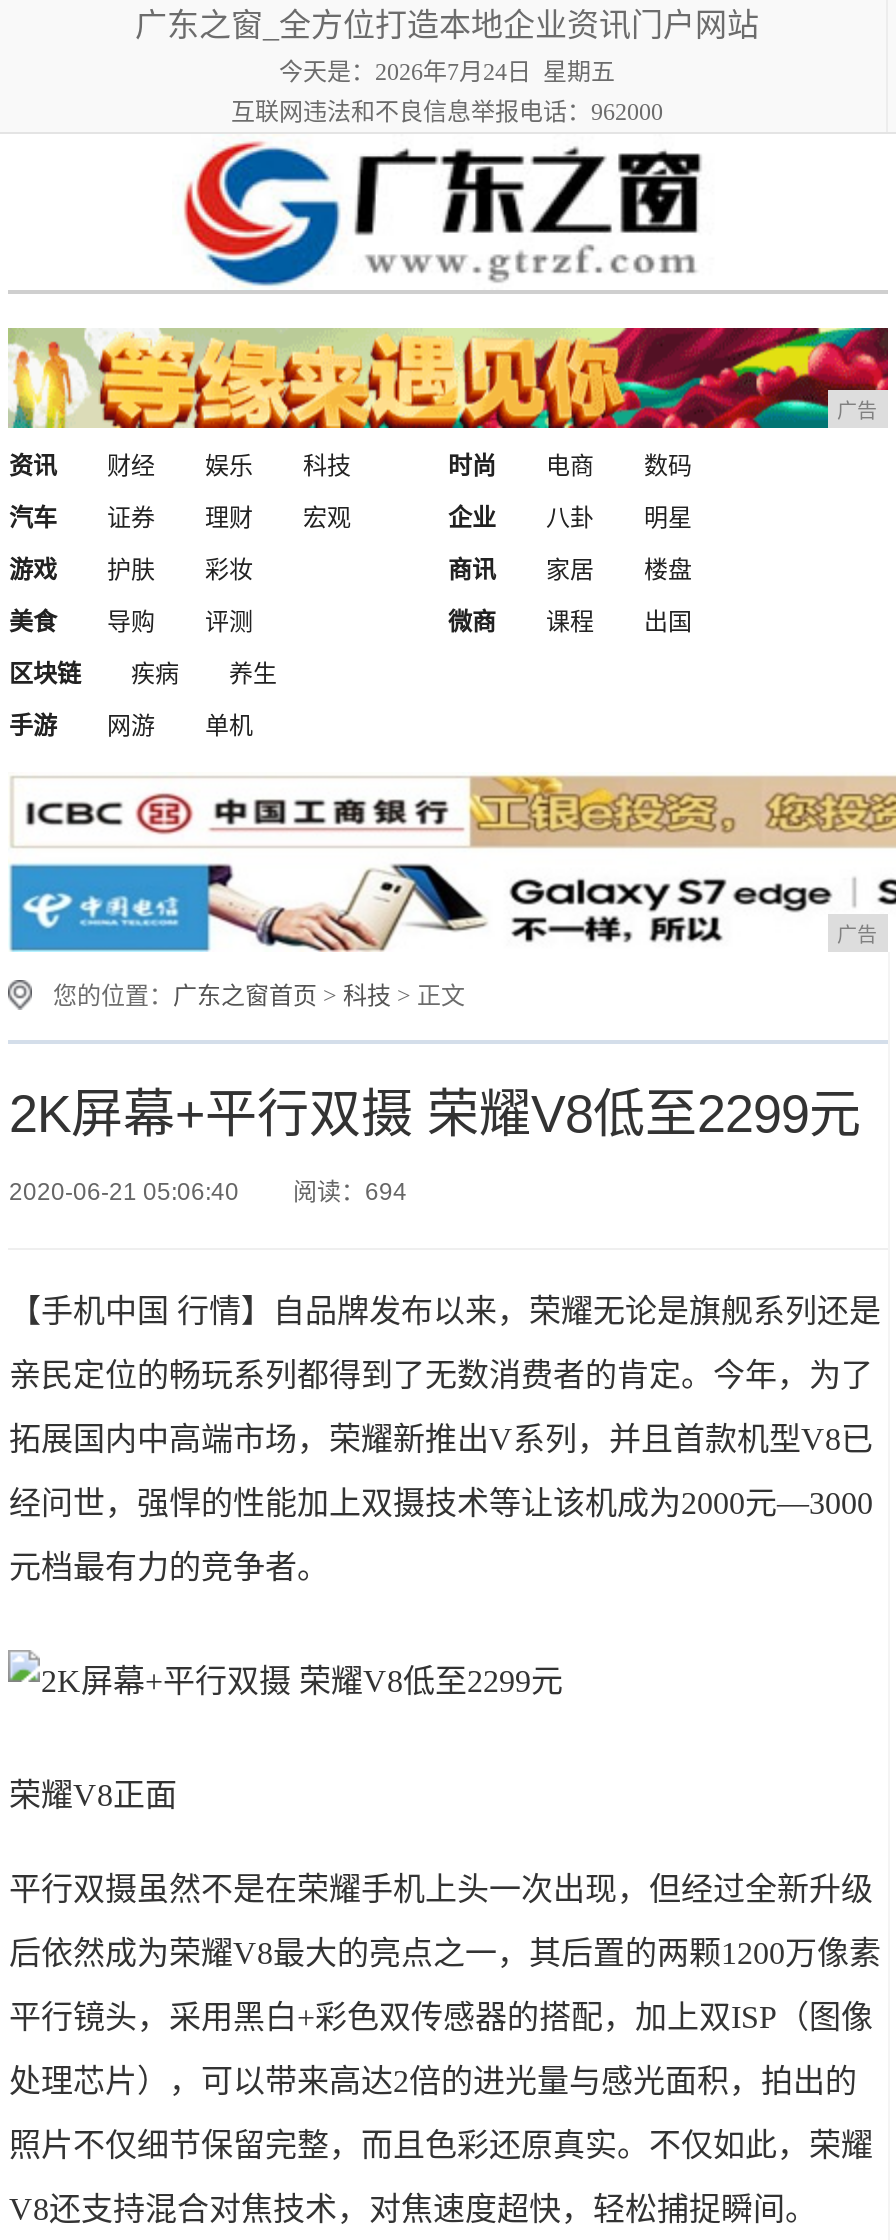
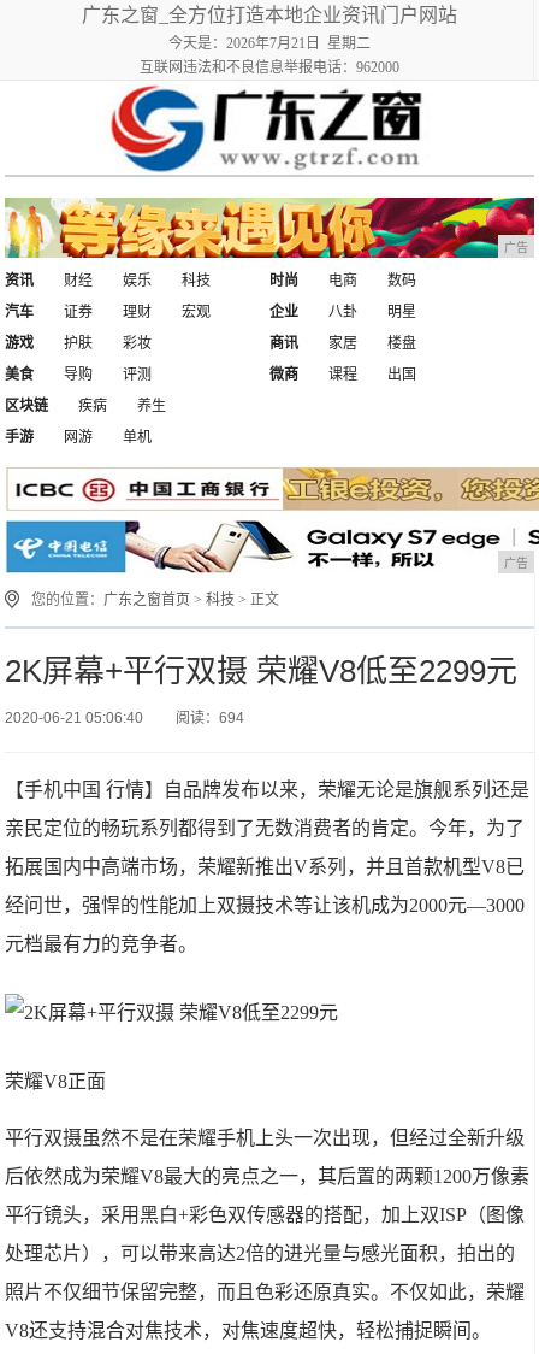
- 今天是：2026年7月24日 星期五
+ 今天是：2026年7月21日 星期二
